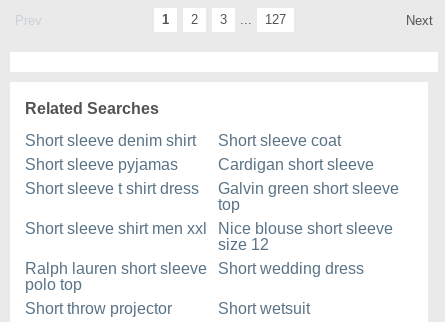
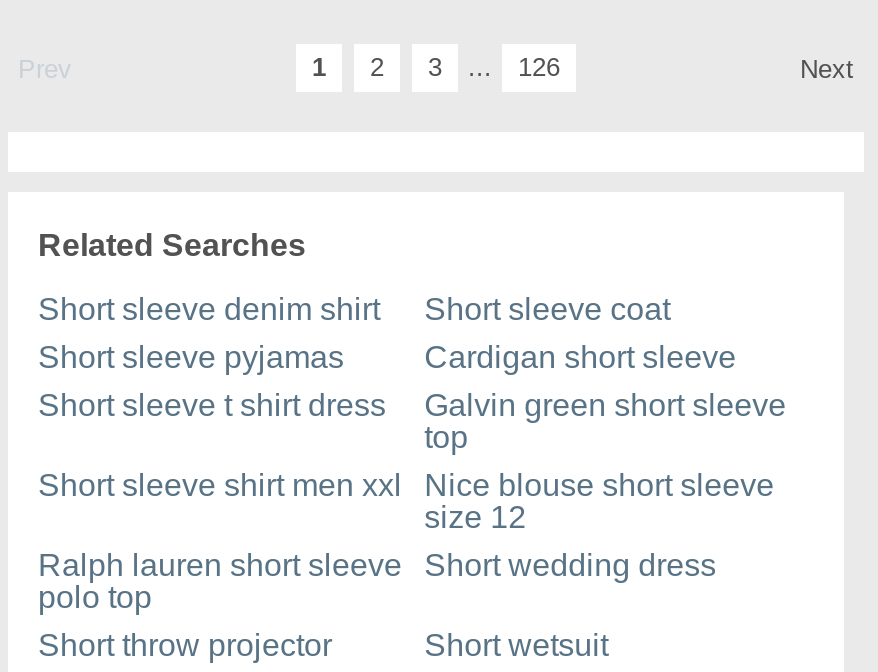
- 127
+ 126
